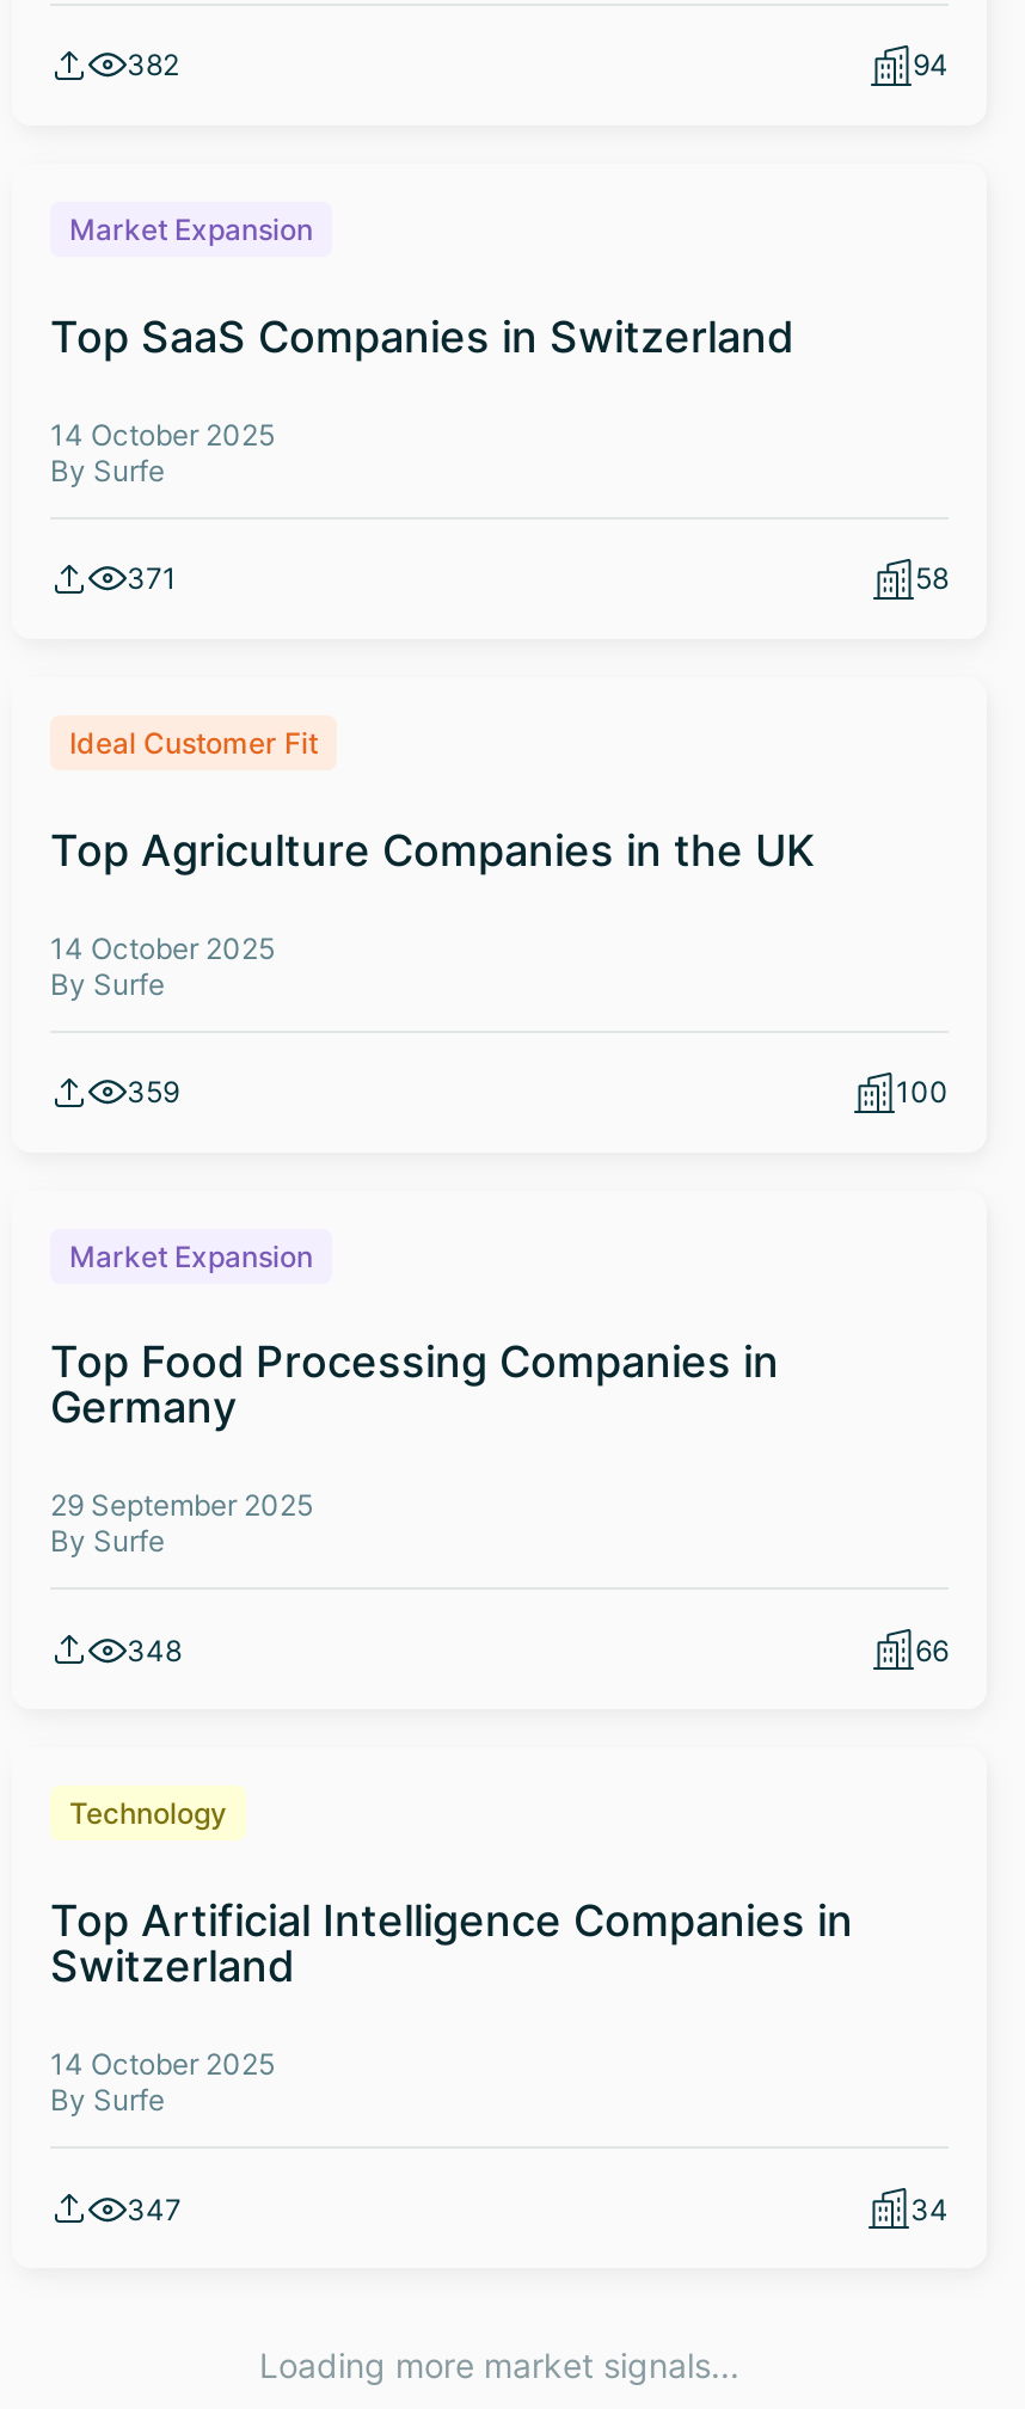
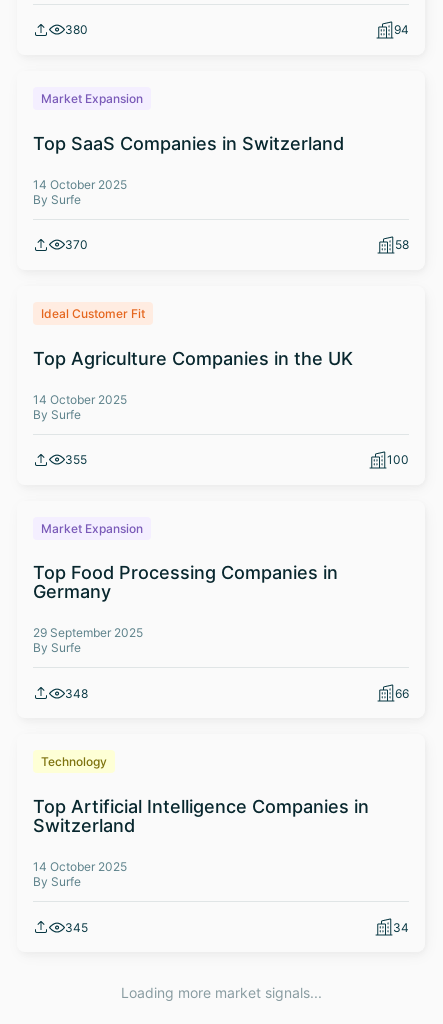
- 382
+ 380

- 371
+ 370

- 359
+ 355

- 347
+ 345
